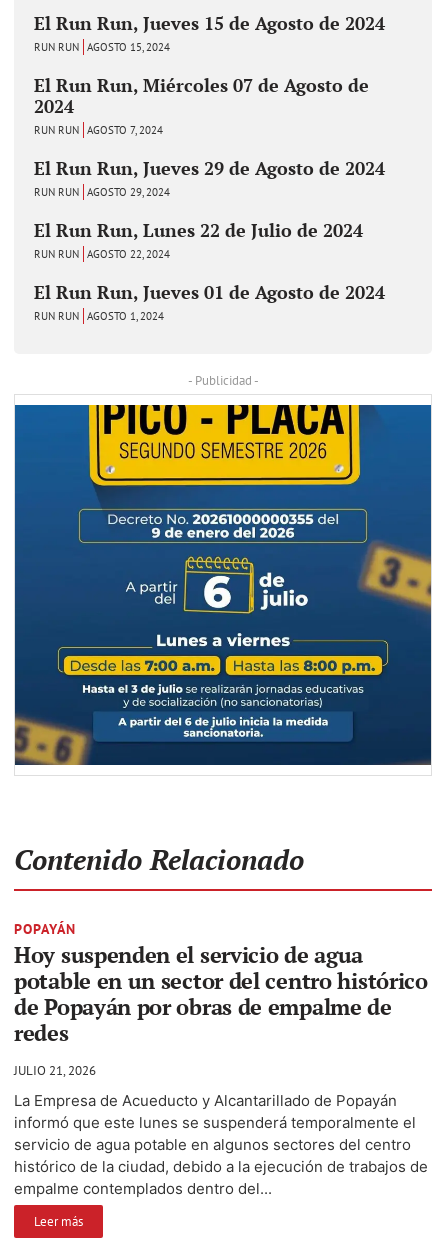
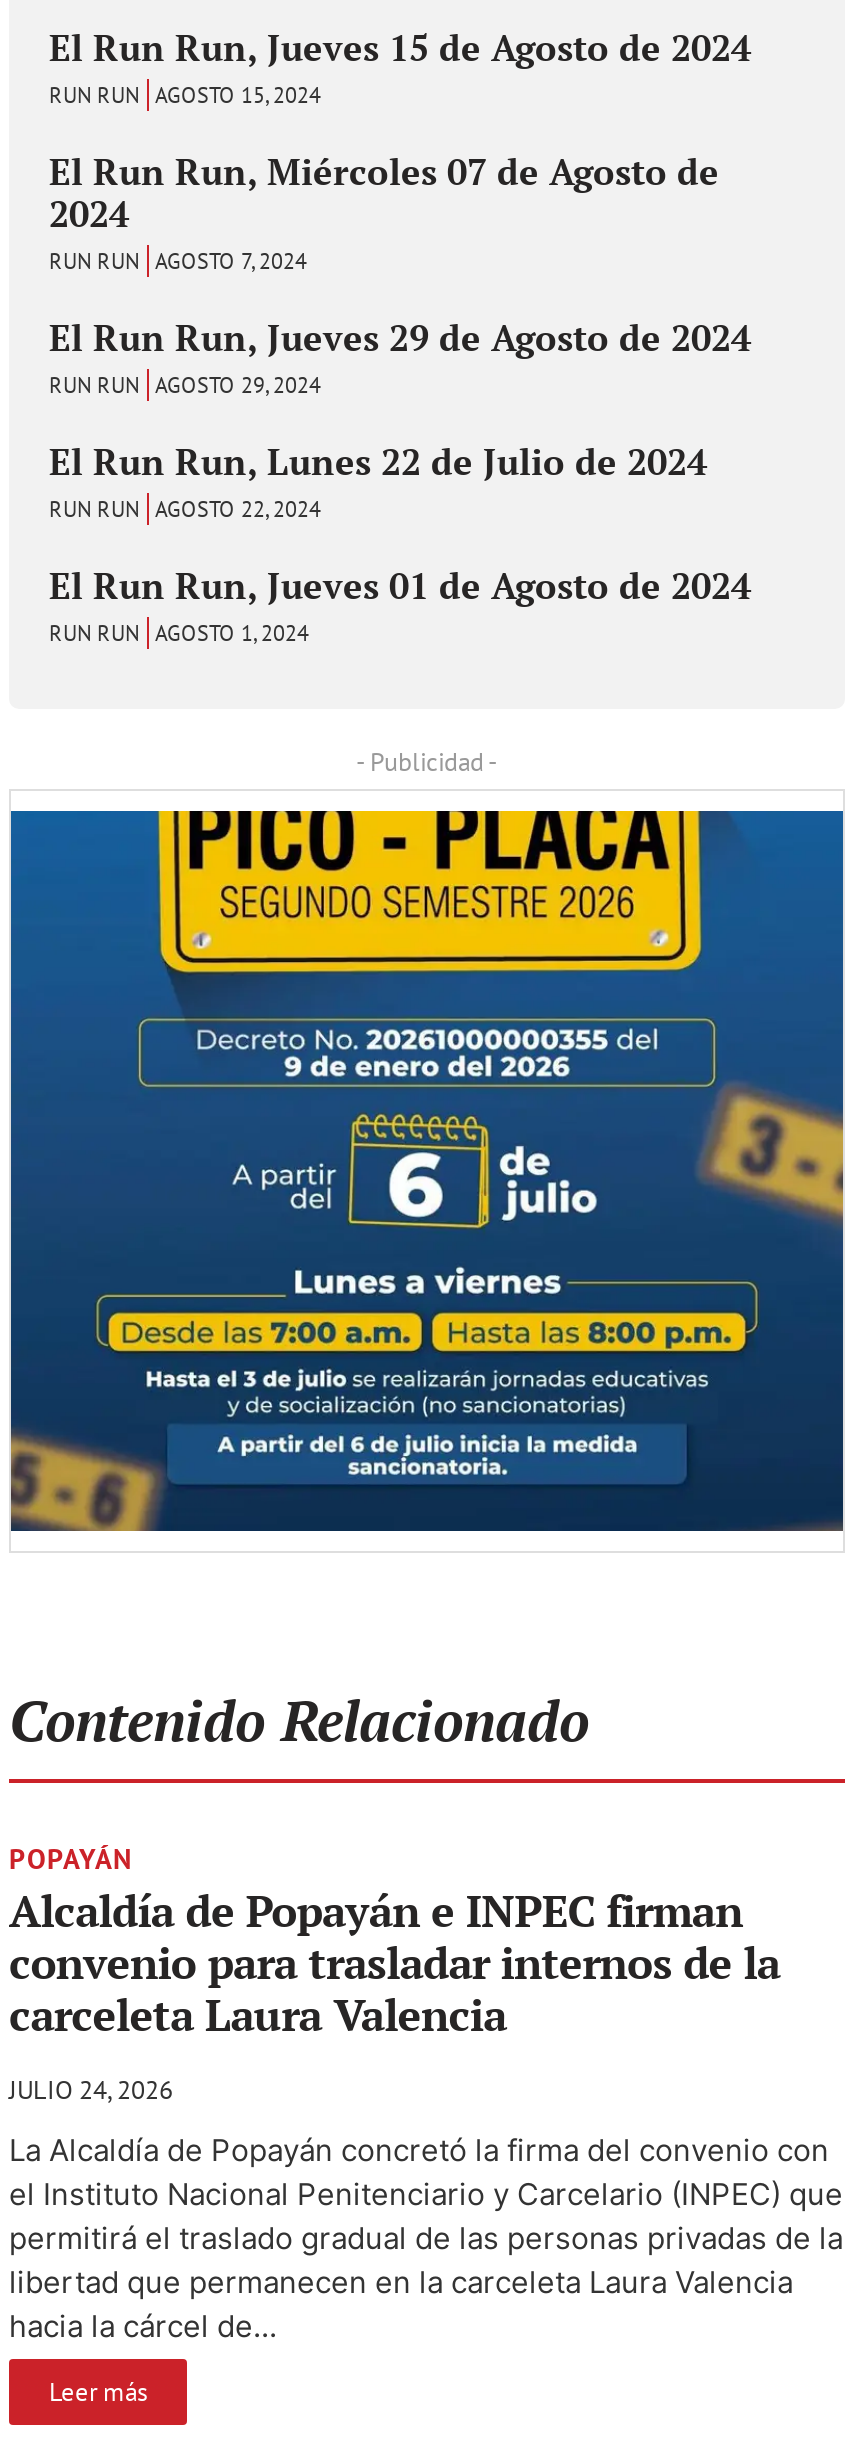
- Hoy suspenden el servicio de agua
- potable en un sector del centro histórico
- de Popayán por obras de empalme de
- redes
+ Alcaldía de Popayán e INPEC firman
+ convenio para trasladar internos de la
+ carceleta Laura Valencia

- JULIO 21, 2026
+ JULIO 24, 2026

- La Empresa de Acueducto y Alcantarillado de Popayán
- informó que este lunes se suspenderá temporalmente el
- servicio de agua potable en algunos sectores del centro
- histórico de la ciudad, debido a la ejecución de trabajos de
- empalme contemplados dentro del...
+ La Alcaldía de Popayán concretó la firma del convenio con
+ el Instituto Nacional Penitenciario y Carcelario (INPEC) que
+ permitirá el traslado gradual de las personas privadas de la
+ libertad que permanecen en la carceleta Laura Valencia
+ hacia la cárcel de...
